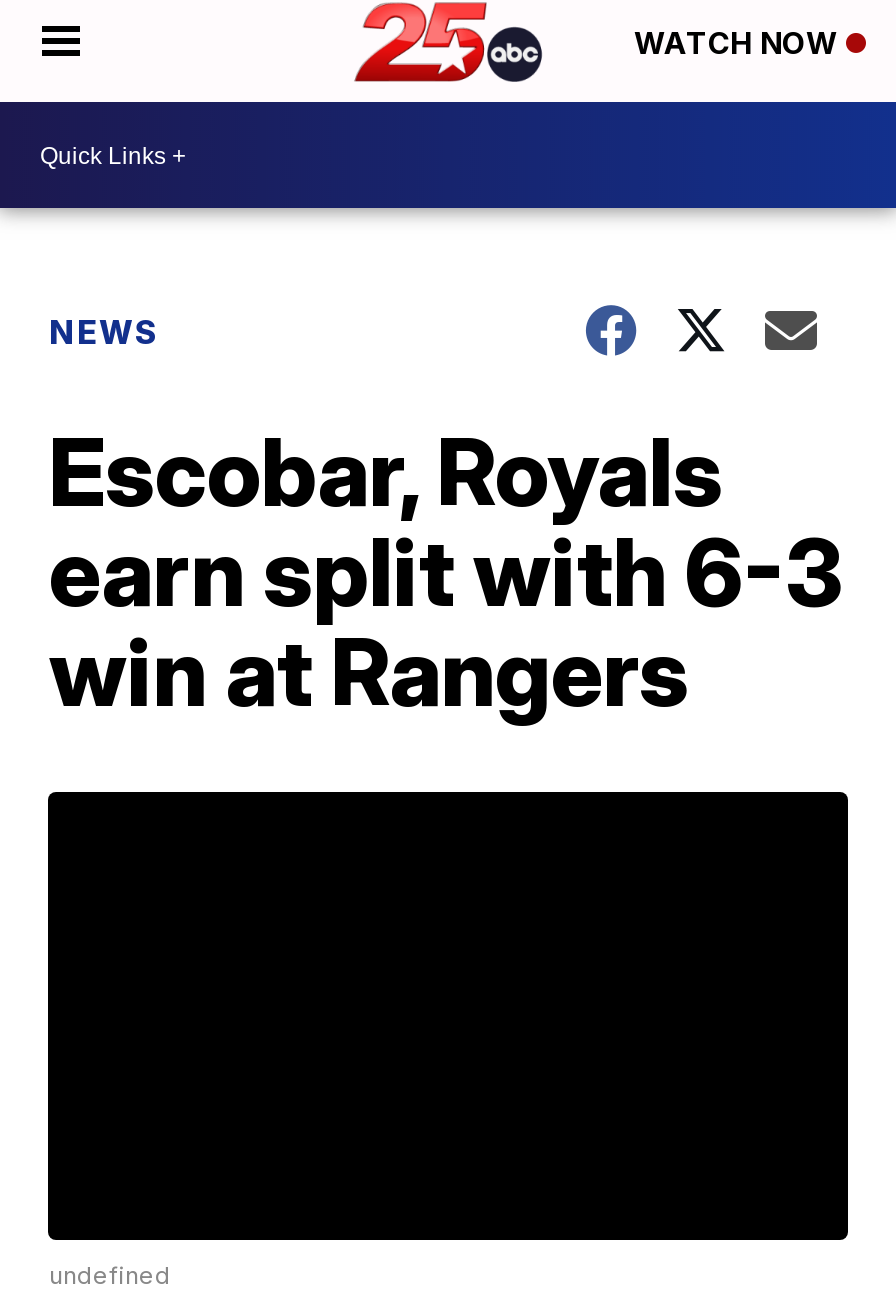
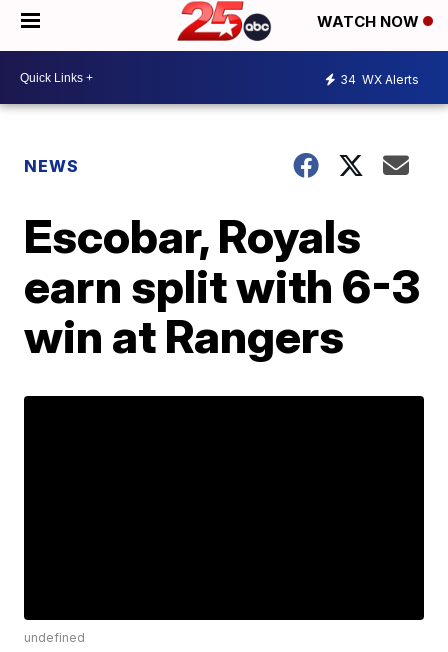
+ 34 WX Alerts
